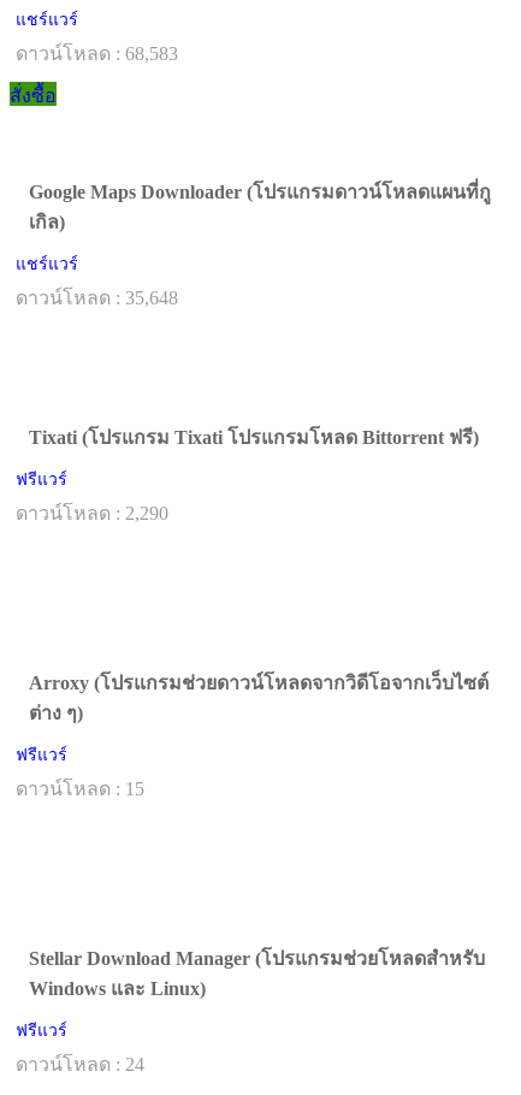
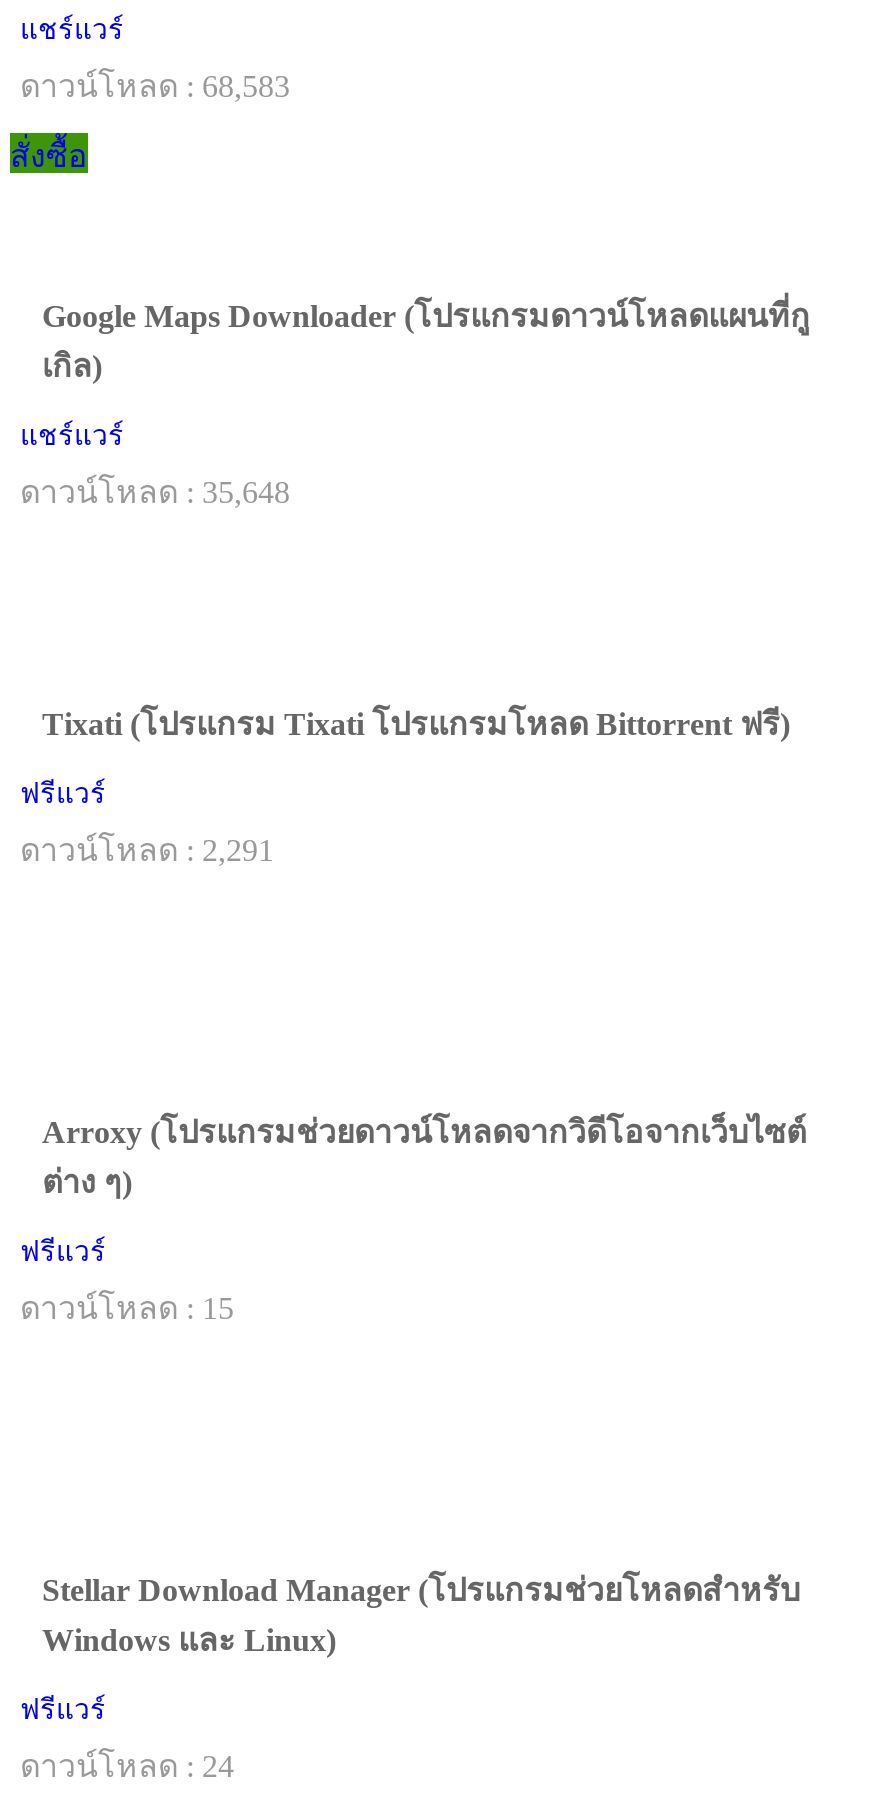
- ดาวน์โหลด : 2,290
+ ดาวน์โหลด : 2,291
